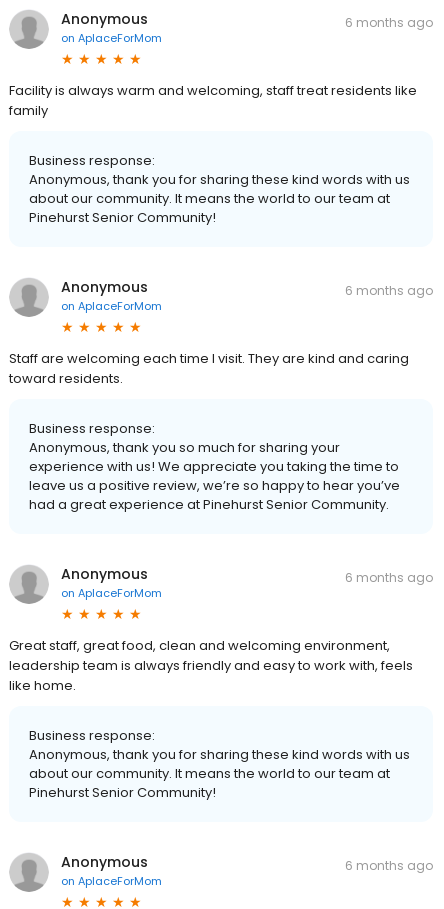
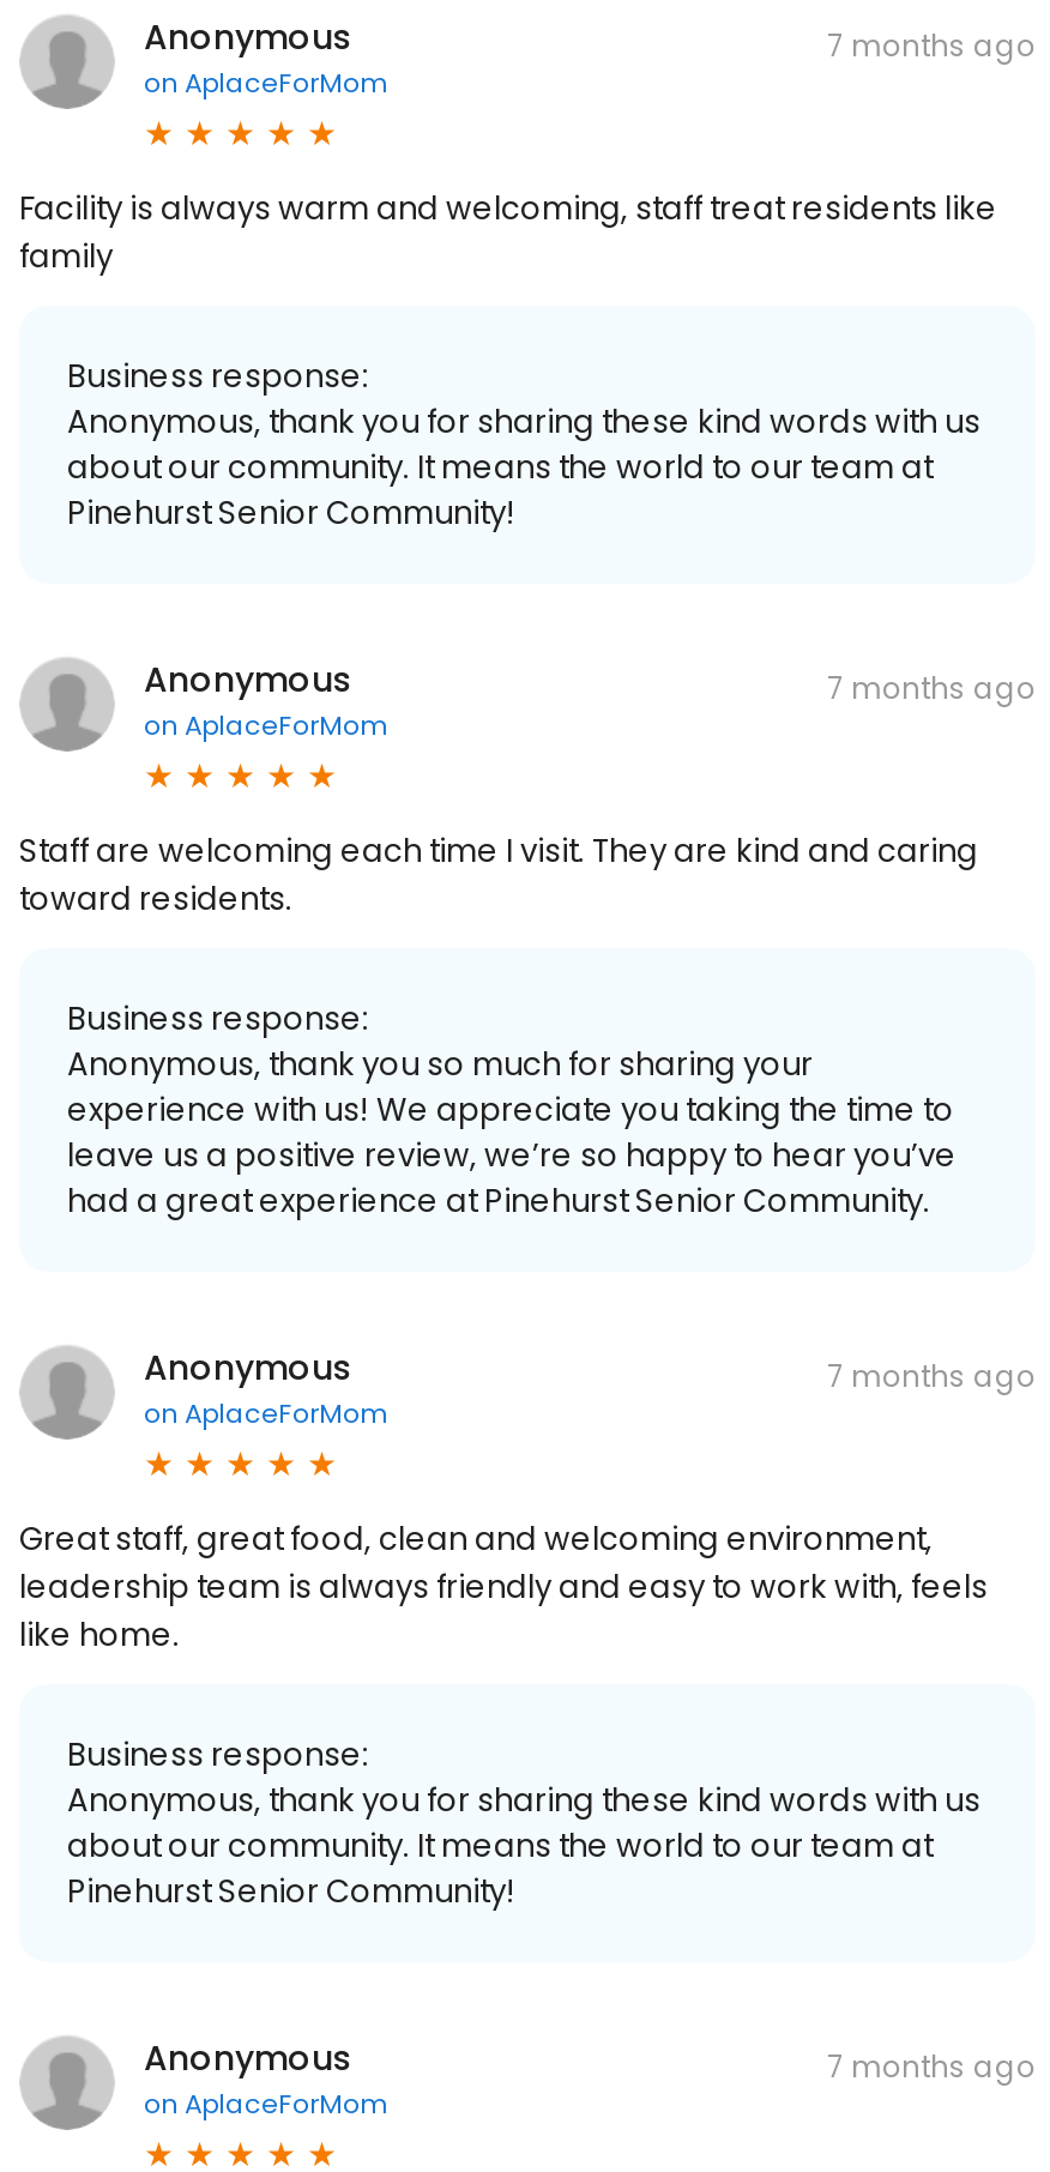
- 6 months ago
+ 7 months ago

- 6 months ago
+ 7 months ago

- 6 months ago
+ 7 months ago

- 6 months ago
+ 7 months ago
